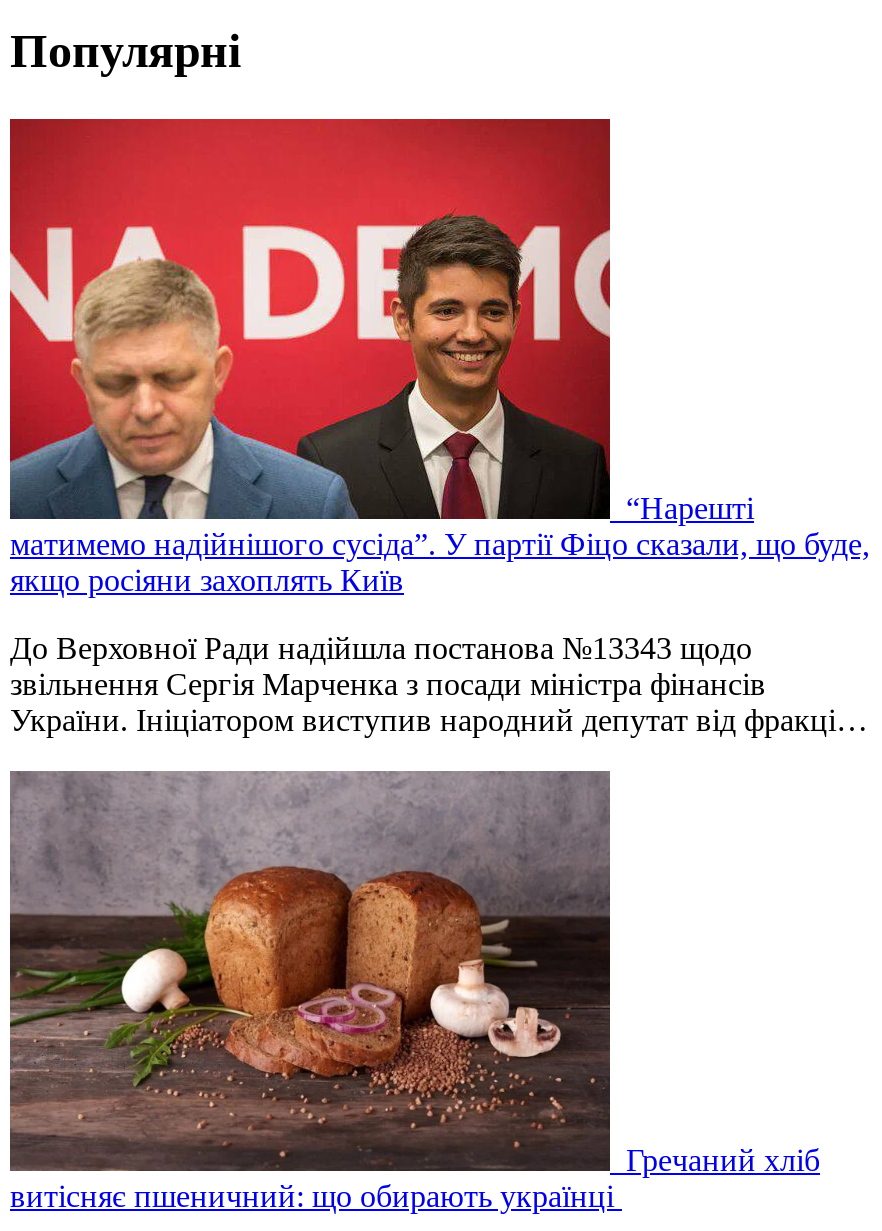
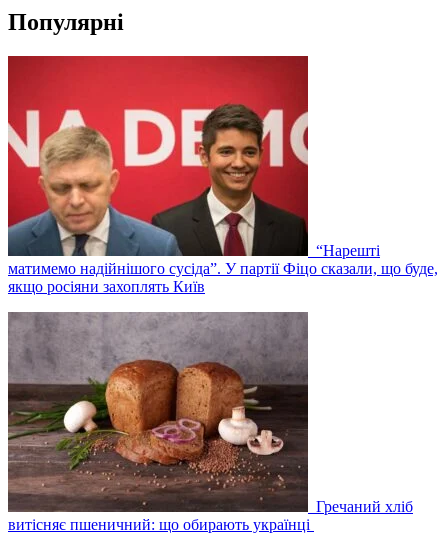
- До Верховної Ради надійшла постанова №13343 щодо
- звільнення Сергія Марченка з посади міністра фінансів
- України. Ініціатором виступив народний депутат від фракці…
